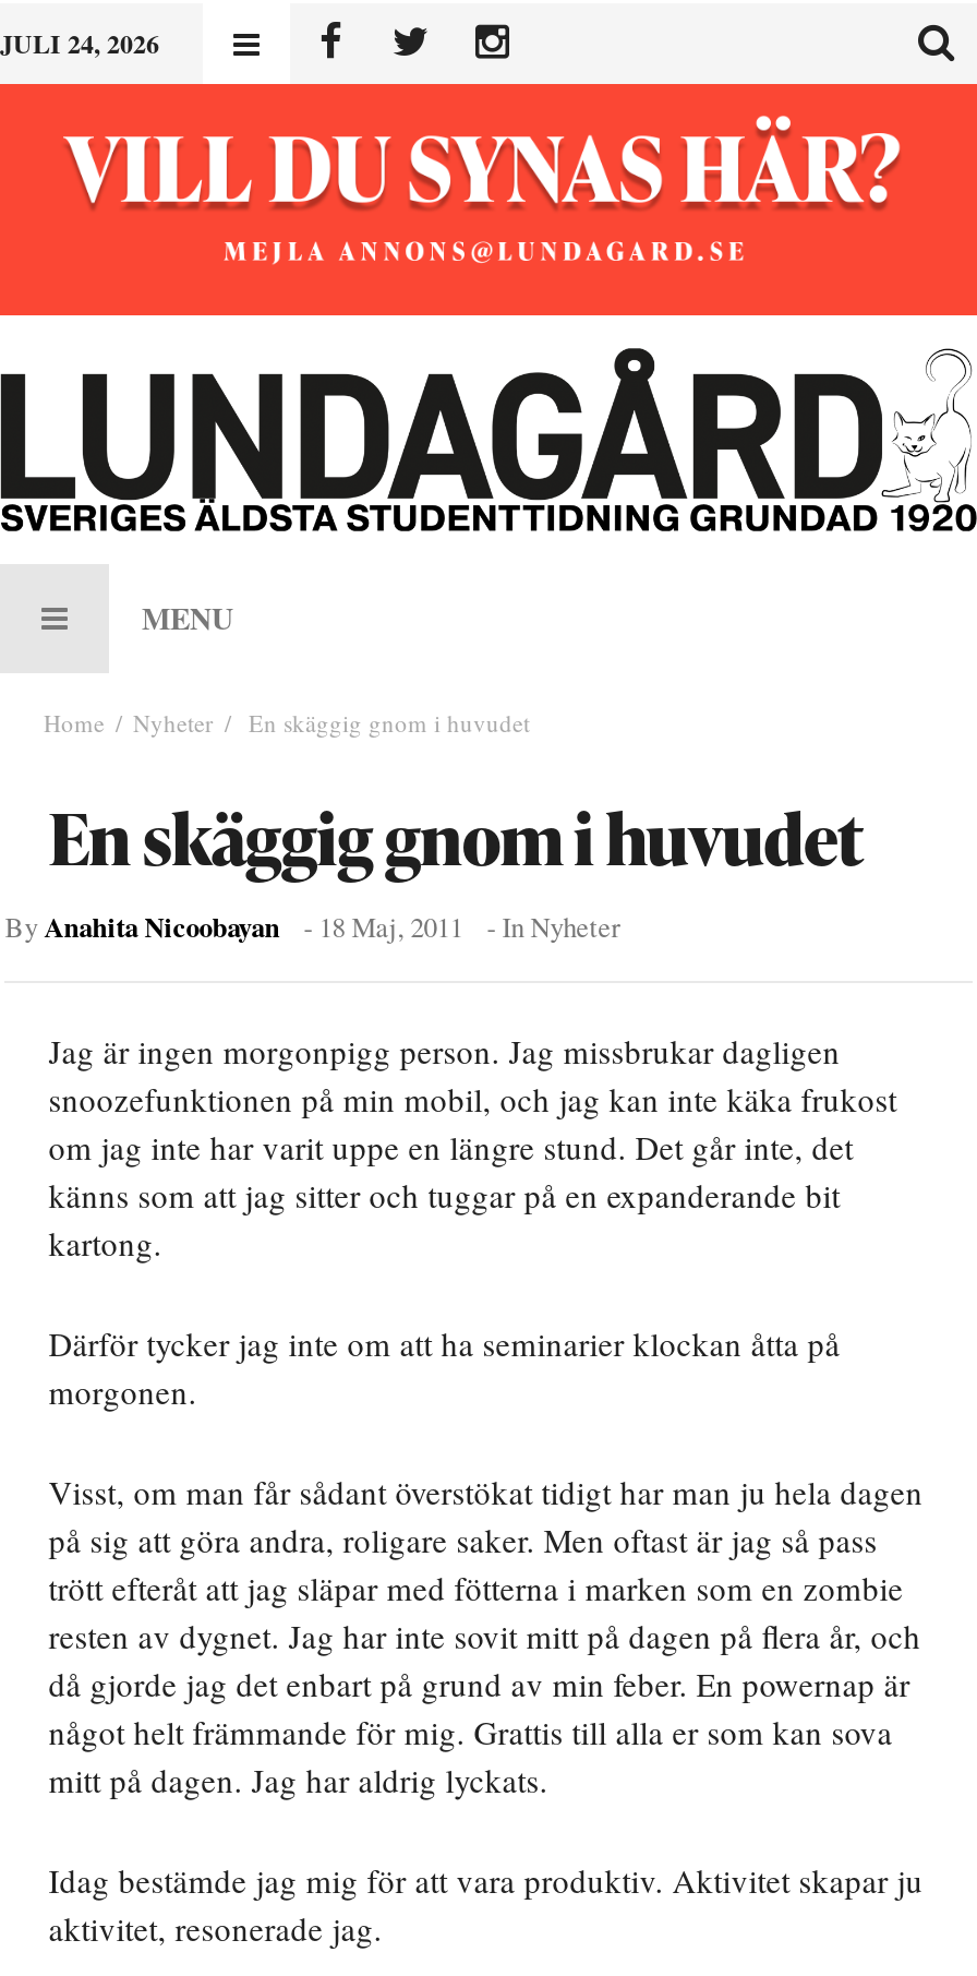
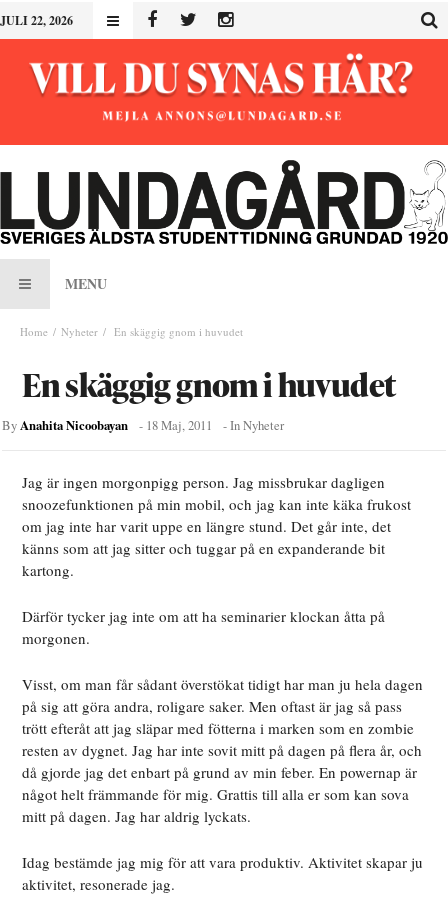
- JULI 24, 2026
+ JULI 22, 2026
